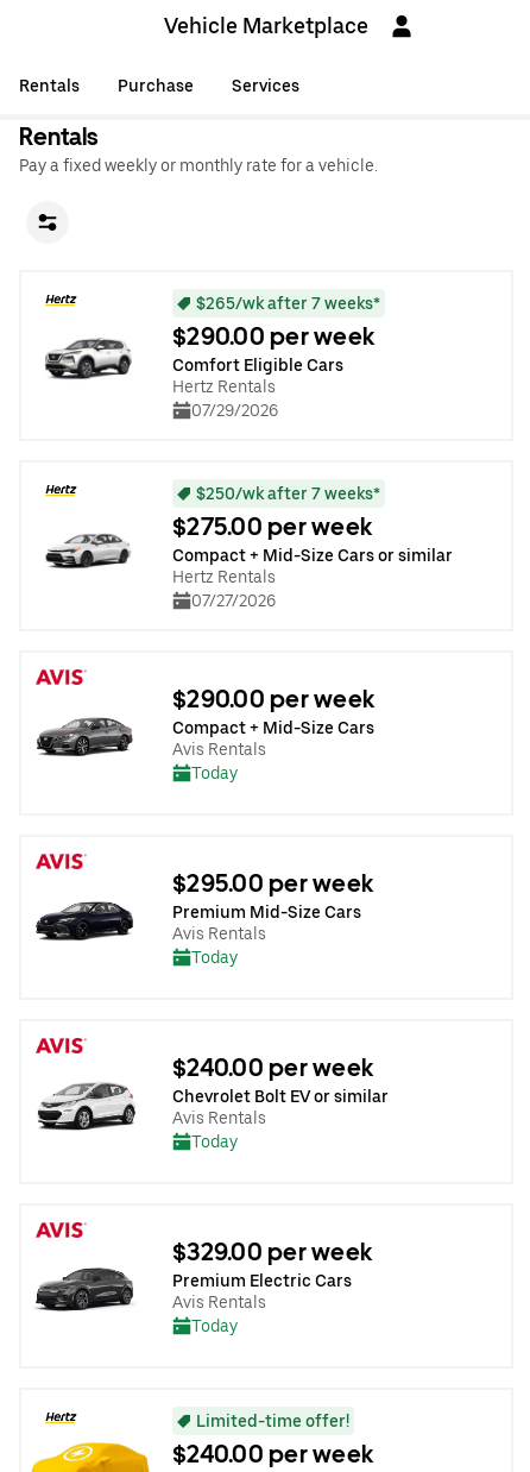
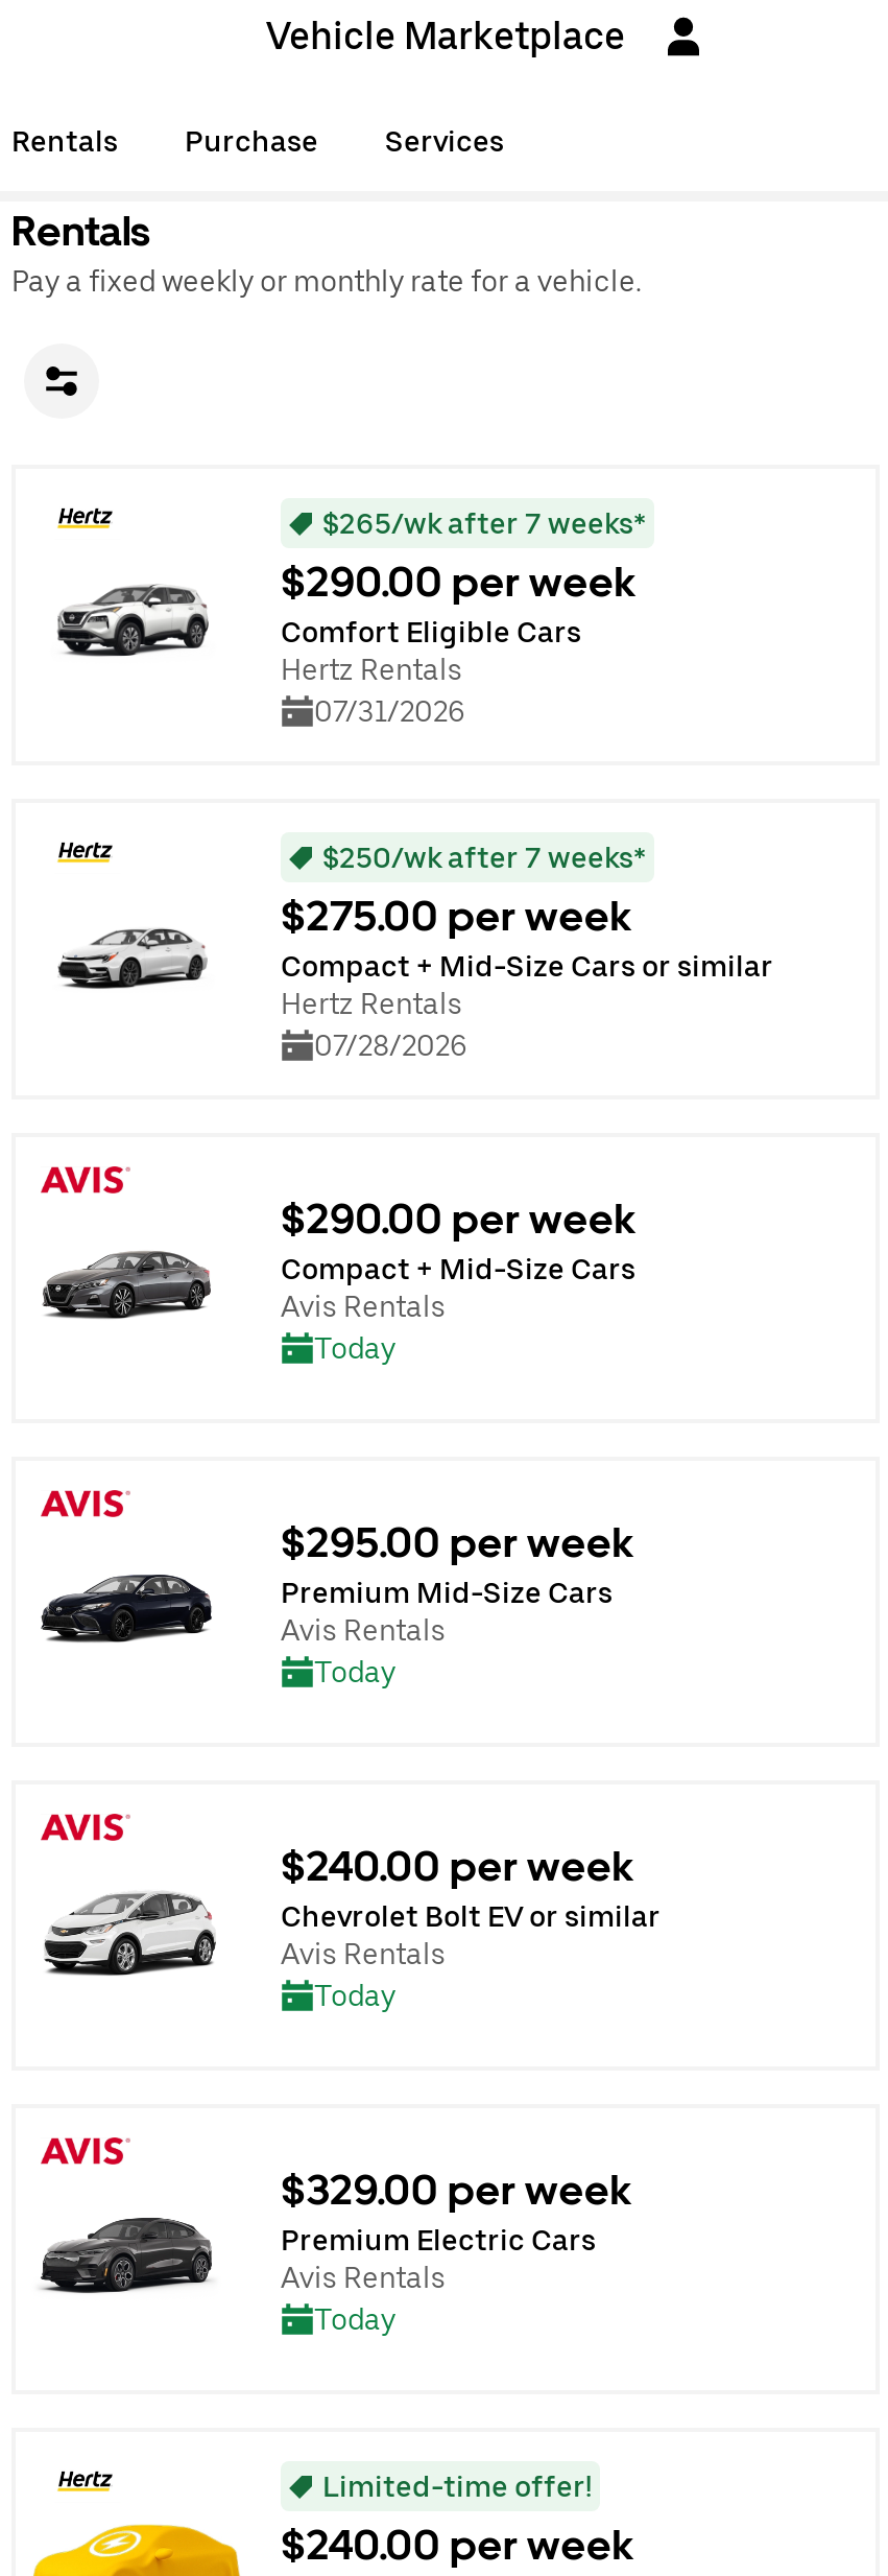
- 07/29/2026
+ 07/31/2026

- 07/27/2026
+ 07/28/2026
